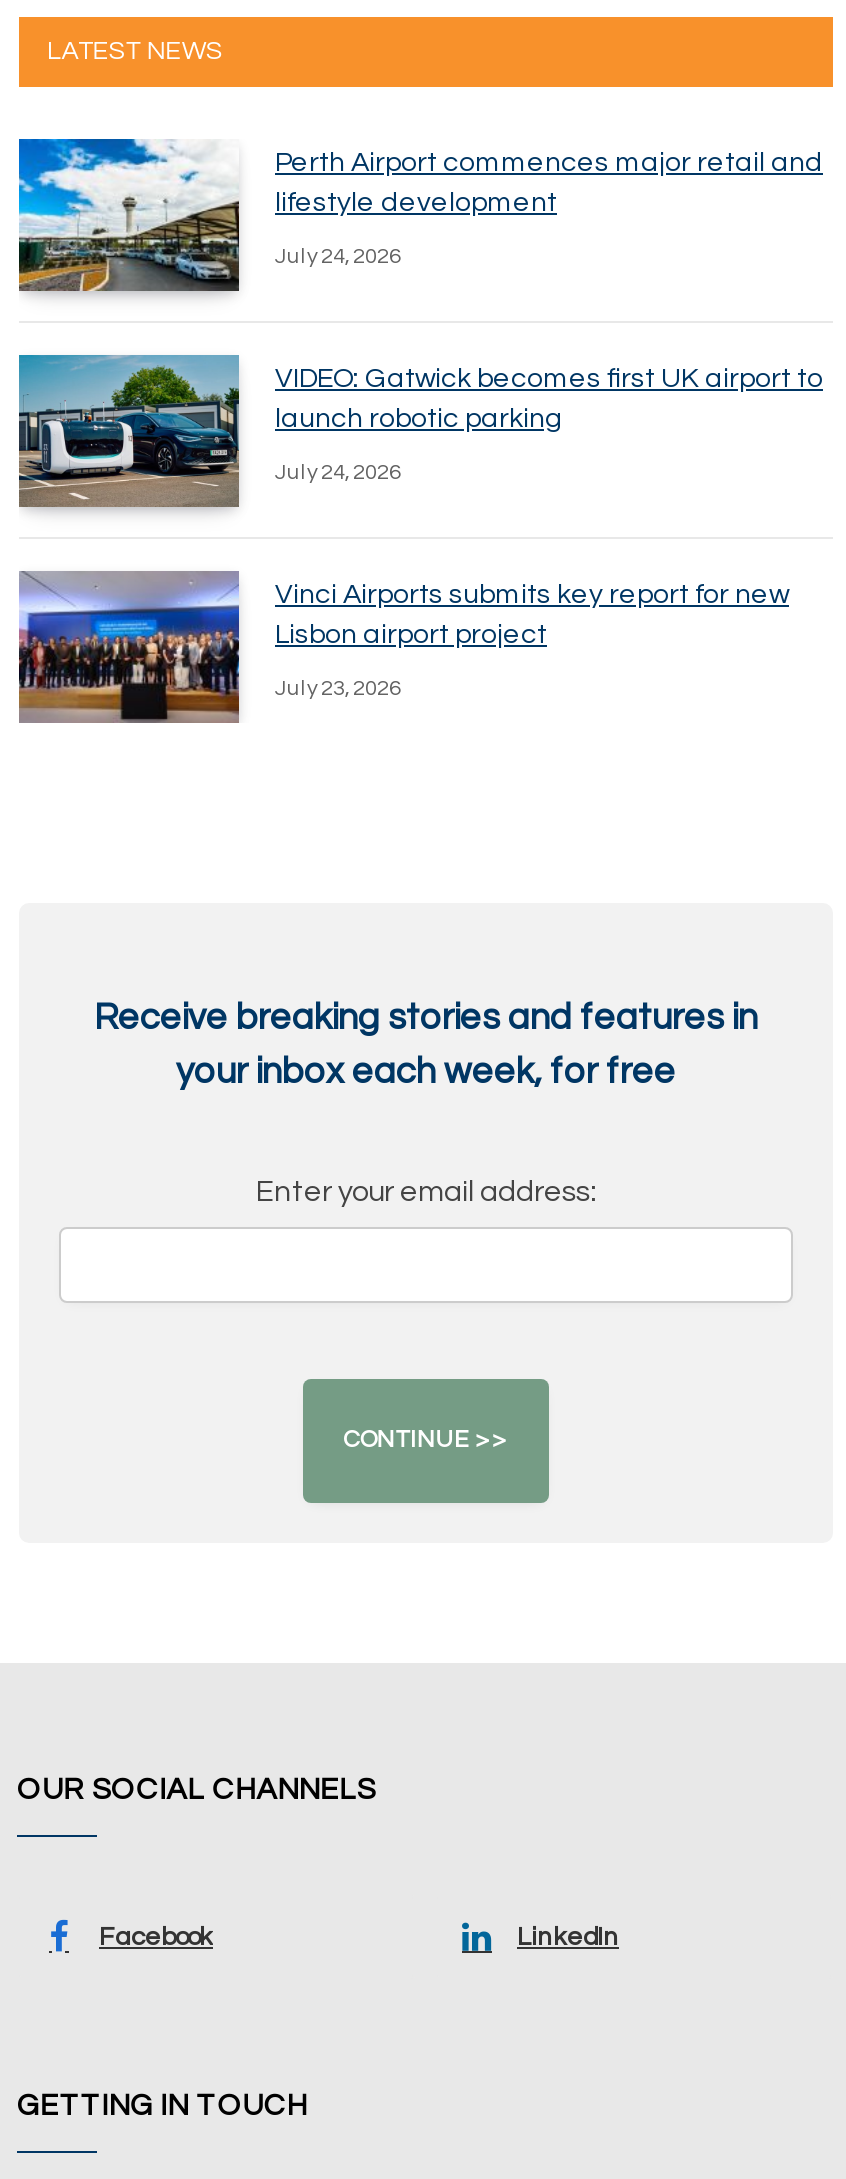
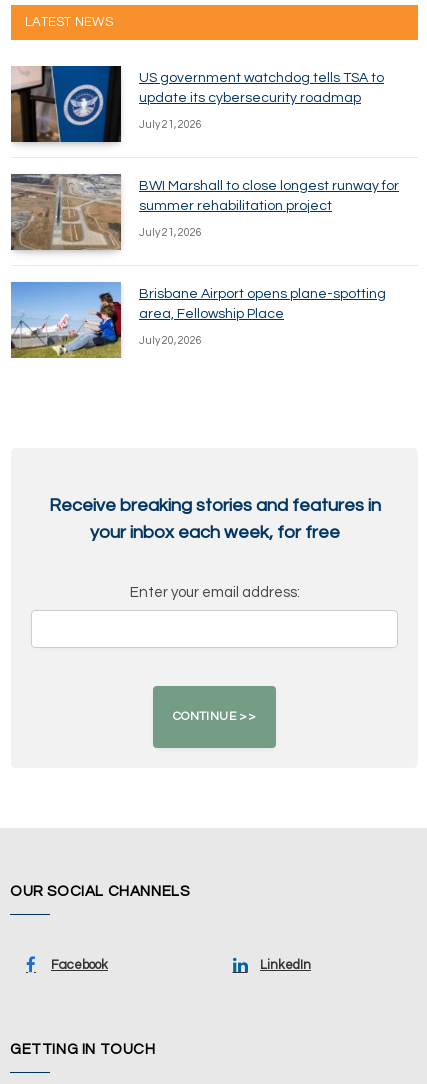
- [image]
- Perth Airport commences major retail and
- lifestyle development
+ [image]
+ US government watchdog tells TSA to
+ update its cybersecurity roadmap

- July 24, 2026
+ July 21, 2026

- [image]
- VIDEO: Gatwick becomes first UK airport to
- launch robotic parking
+ [image]
+ BWI Marshall to close longest runway for
+ summer rehabilitation project

- July 24, 2026
+ July 21, 2026

- [image]
- Vinci Airports submits key report for new
- Lisbon airport project
+ [image]
+ Brisbane Airport opens plane-spotting
+ area, Fellowship Place

- July 23, 2026
+ July 20, 2026
